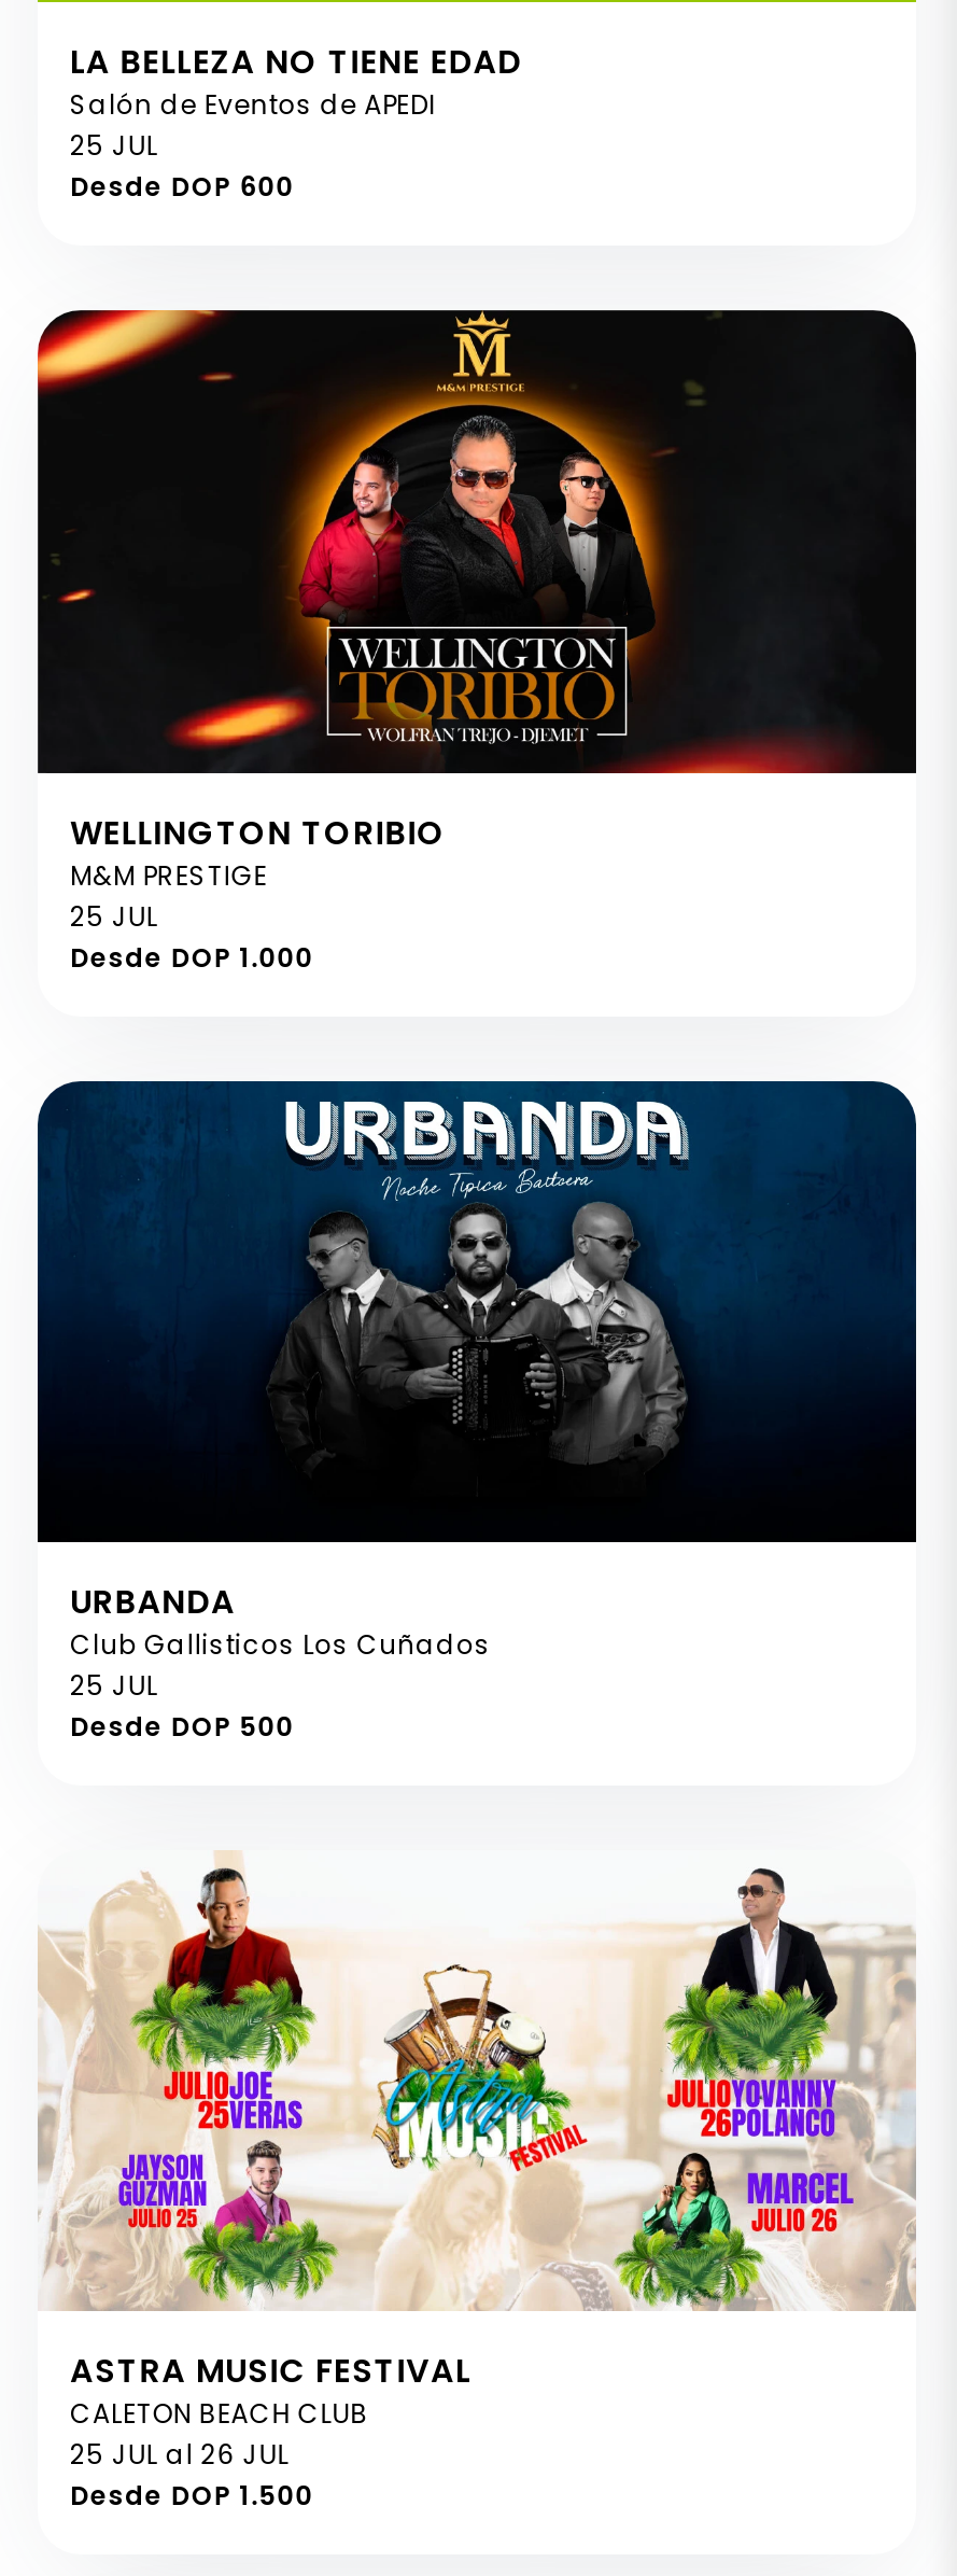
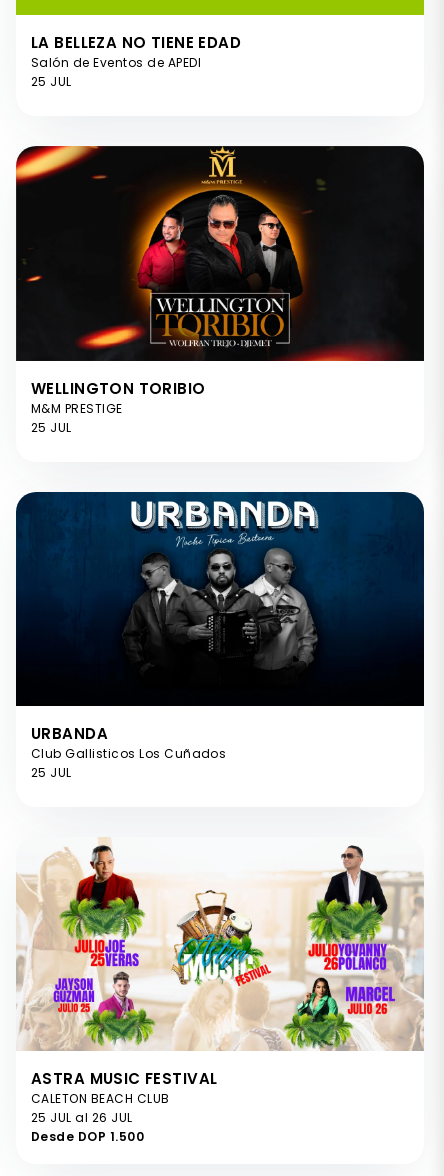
- Desde DOP 600

- Desde DOP 1.000

- Desde DOP 500
